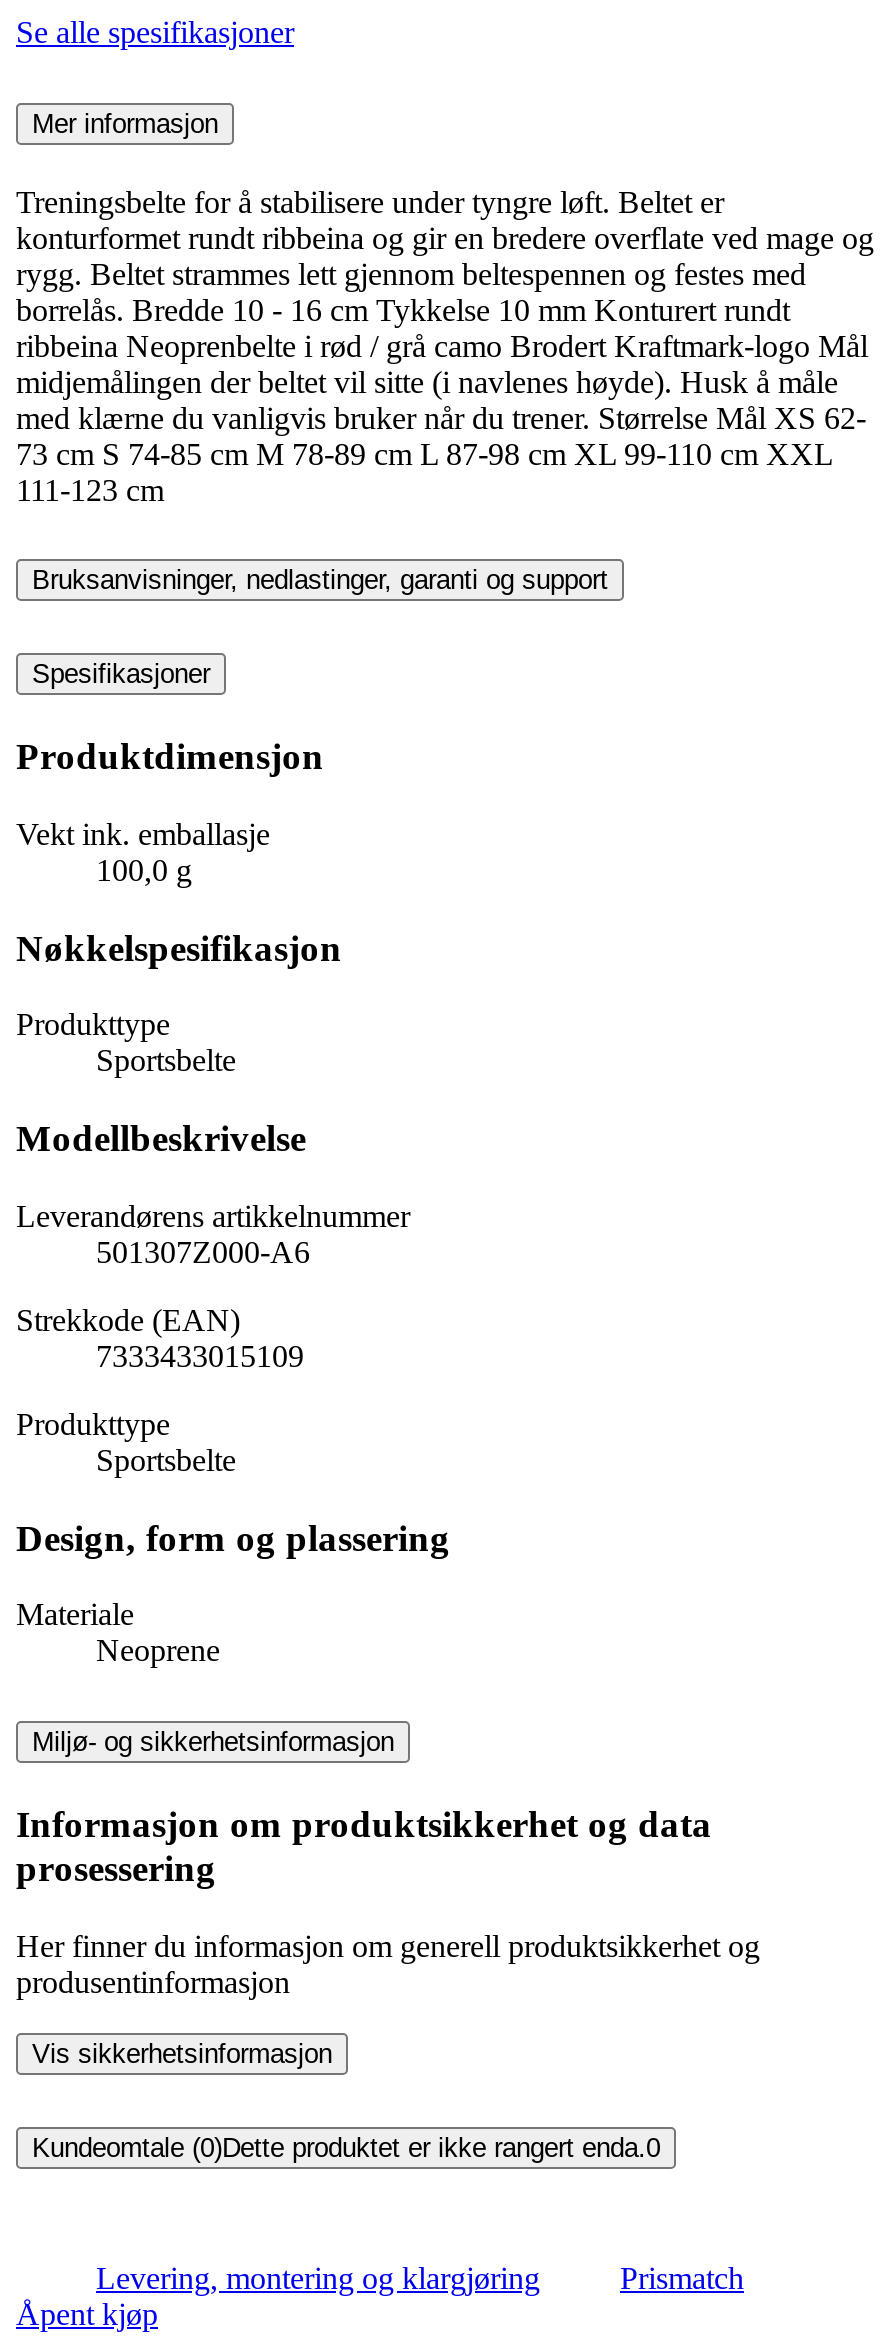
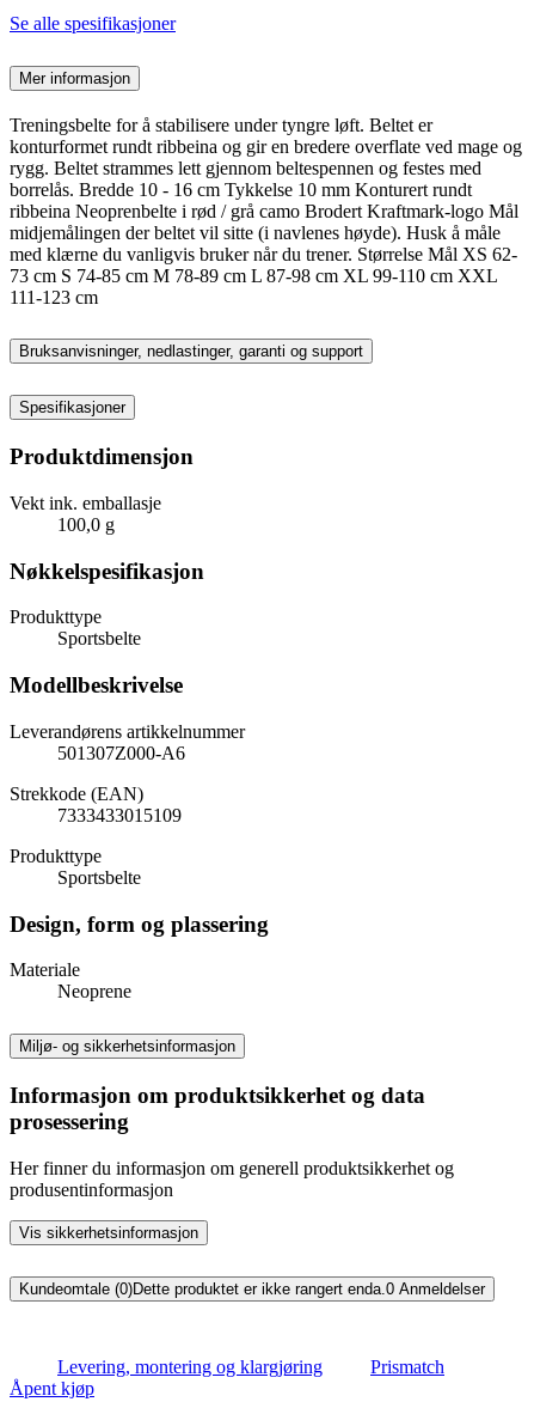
- Kundeomtale (0)Dette produktet er ikke rangert enda.0
+ Kundeomtale (0)Dette produktet er ikke rangert enda.0 Anmeldelser
